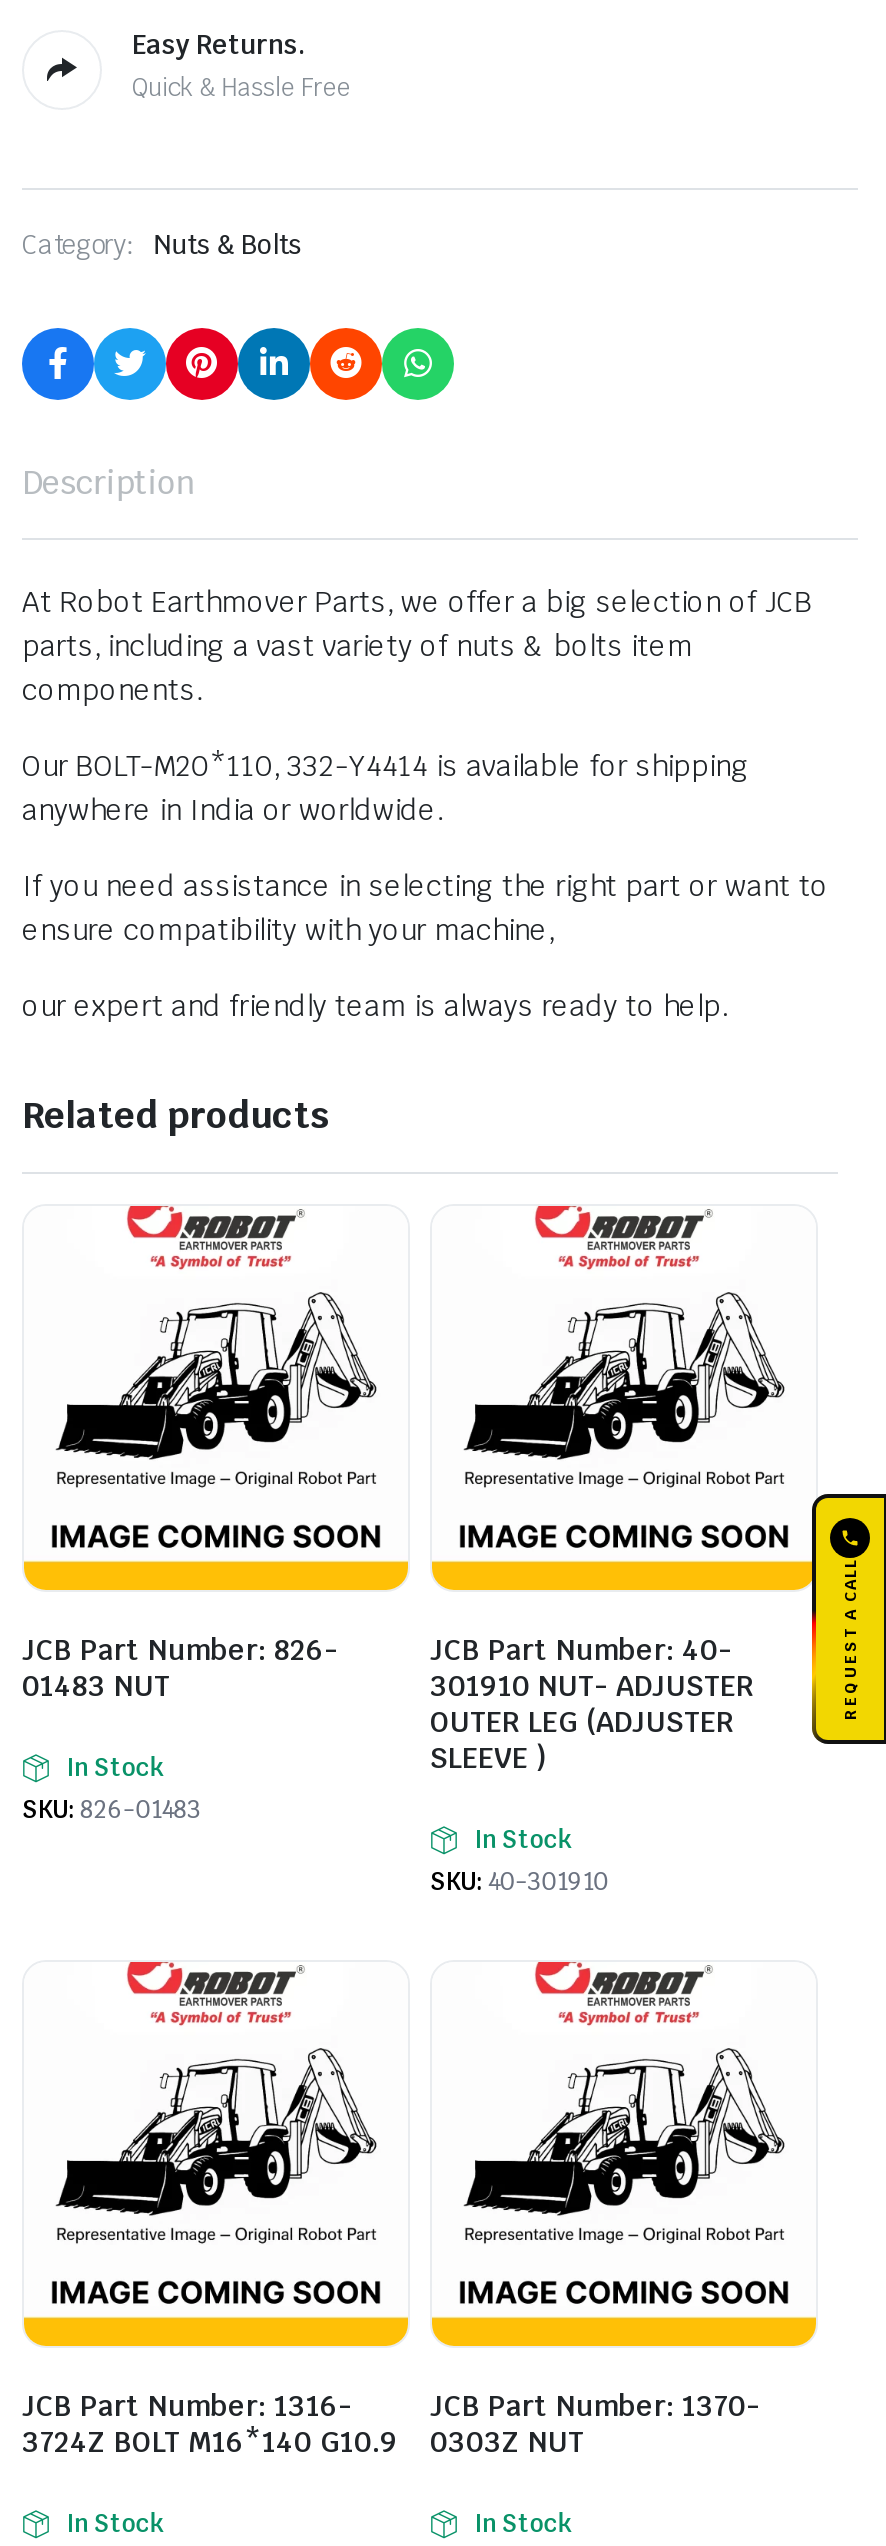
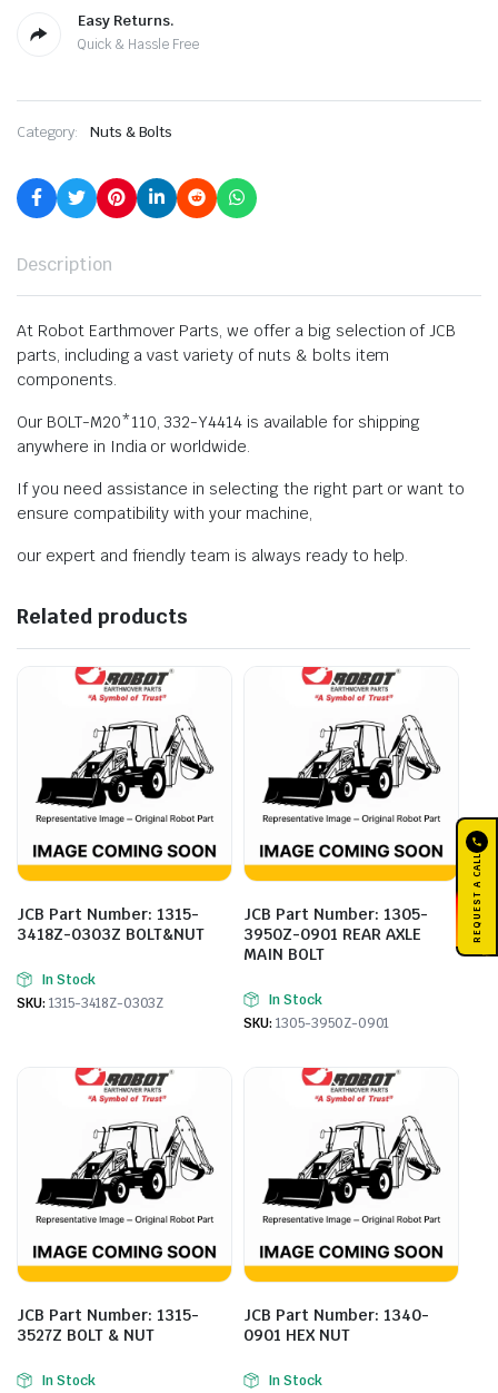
- JCB Part Number: 826-
- 01483 NUT
+ JCB Part Number: 1315-
+ 3418Z-0303Z BOLT&NUT

- JCB Part Number: 40-
- 301910 NUT- ADJUSTER
- OUTER LEG (ADJUSTER
- SLEEVE )
+ JCB Part Number: 1305-
+ 3950Z-0901 REAR AXLE
+ MAIN BOLT

- SKU: 826-01483
+ SKU: 1315-3418Z-0303Z

- SKU: 40-301910
+ SKU: 1305-3950Z-0901

- JCB Part Number: 1316-
+ JCB Part Number: 1315-

- JCB Part Number: 1370-
- 0303Z NUT
+ JCB Part Number: 1340-
+ 0901 HEX NUT

- 3724Z BOLT M16*140 G10.9
+ 3527Z BOLT & NUT
